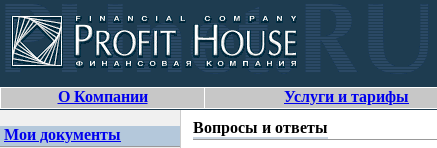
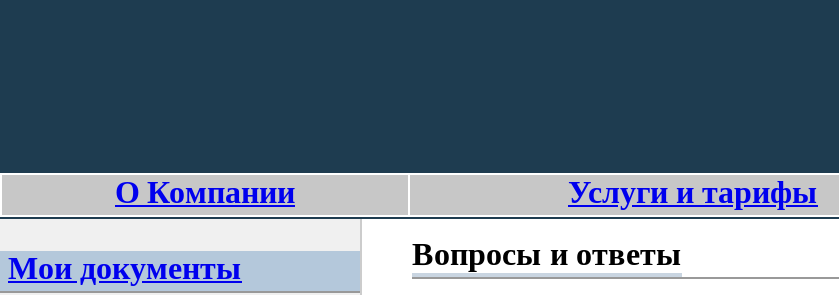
- [image]

- [image]
